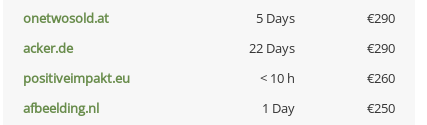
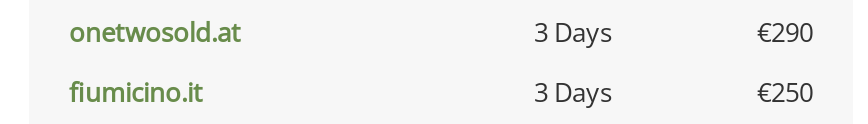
- 5 Days
+ 3 Days

- acker.de
- 22 Days
- €290
- positiveimpakt.eu
- < 10 h
- €260
- afbeelding.nl
- 1 Day
+ fiumicino.it
+ 3 Days
